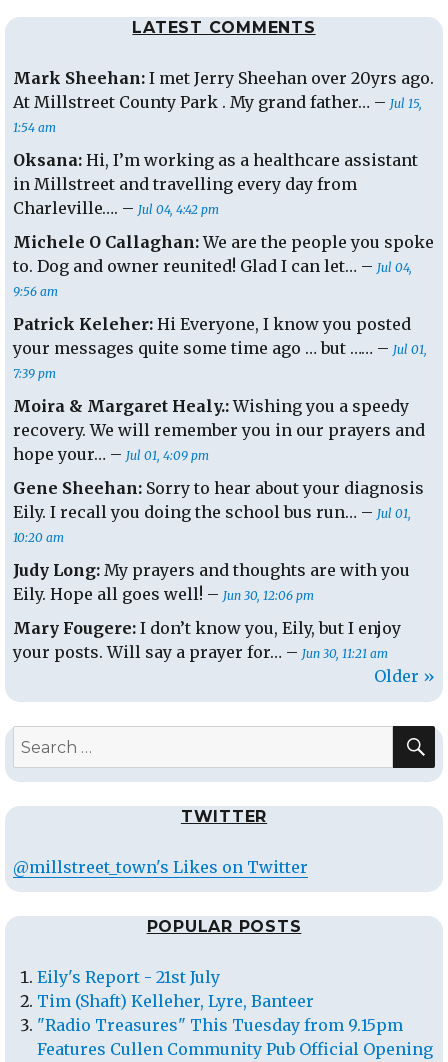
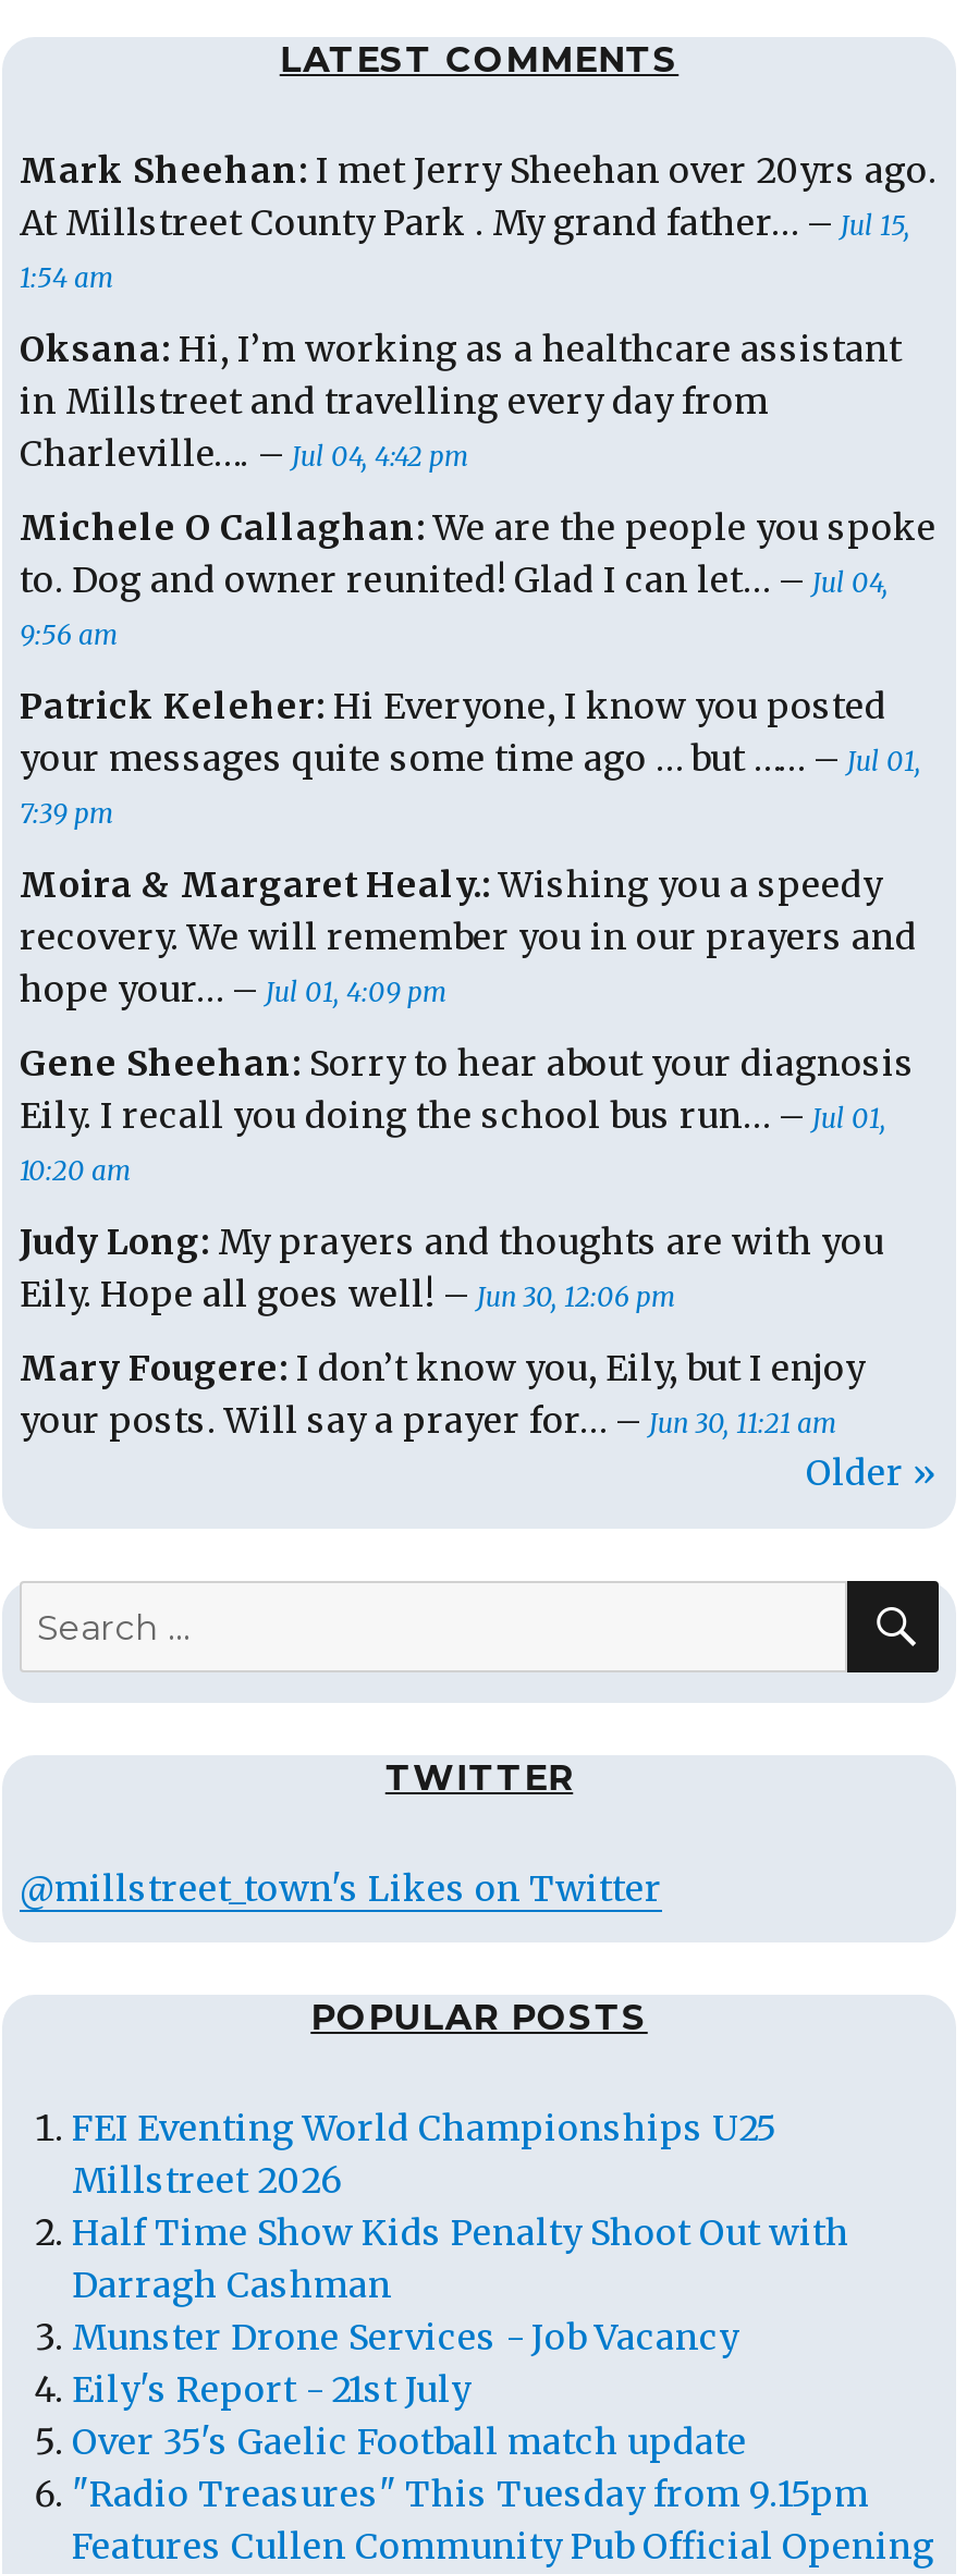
+ FEI Eventing World Championships U25
+ Millstreet 2026
+ Half Time Show Kids Penalty Shoot Out with
+ Darragh Cashman
+ Munster Drone Services - Job Vacancy

- Tim (Shaft) Kelleher, Lyre, Banteer
+ Over 35's Gaelic Football match update
